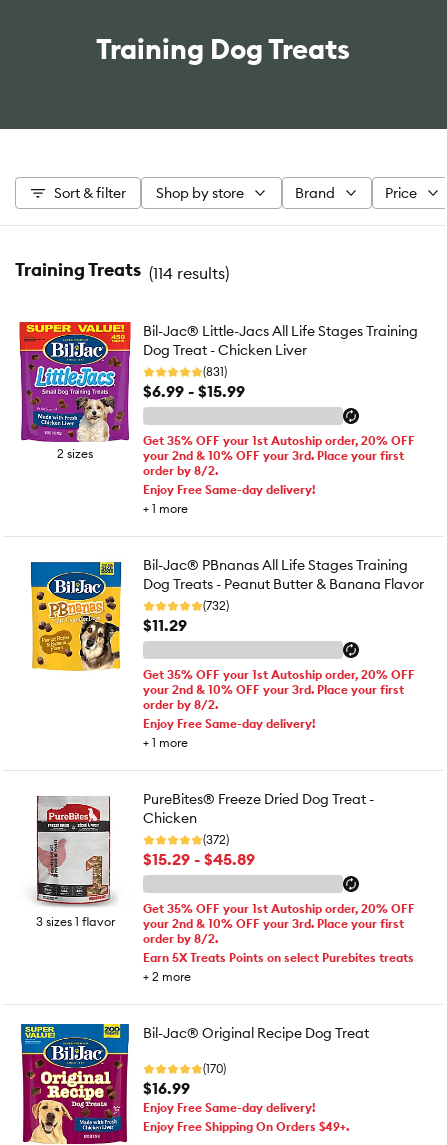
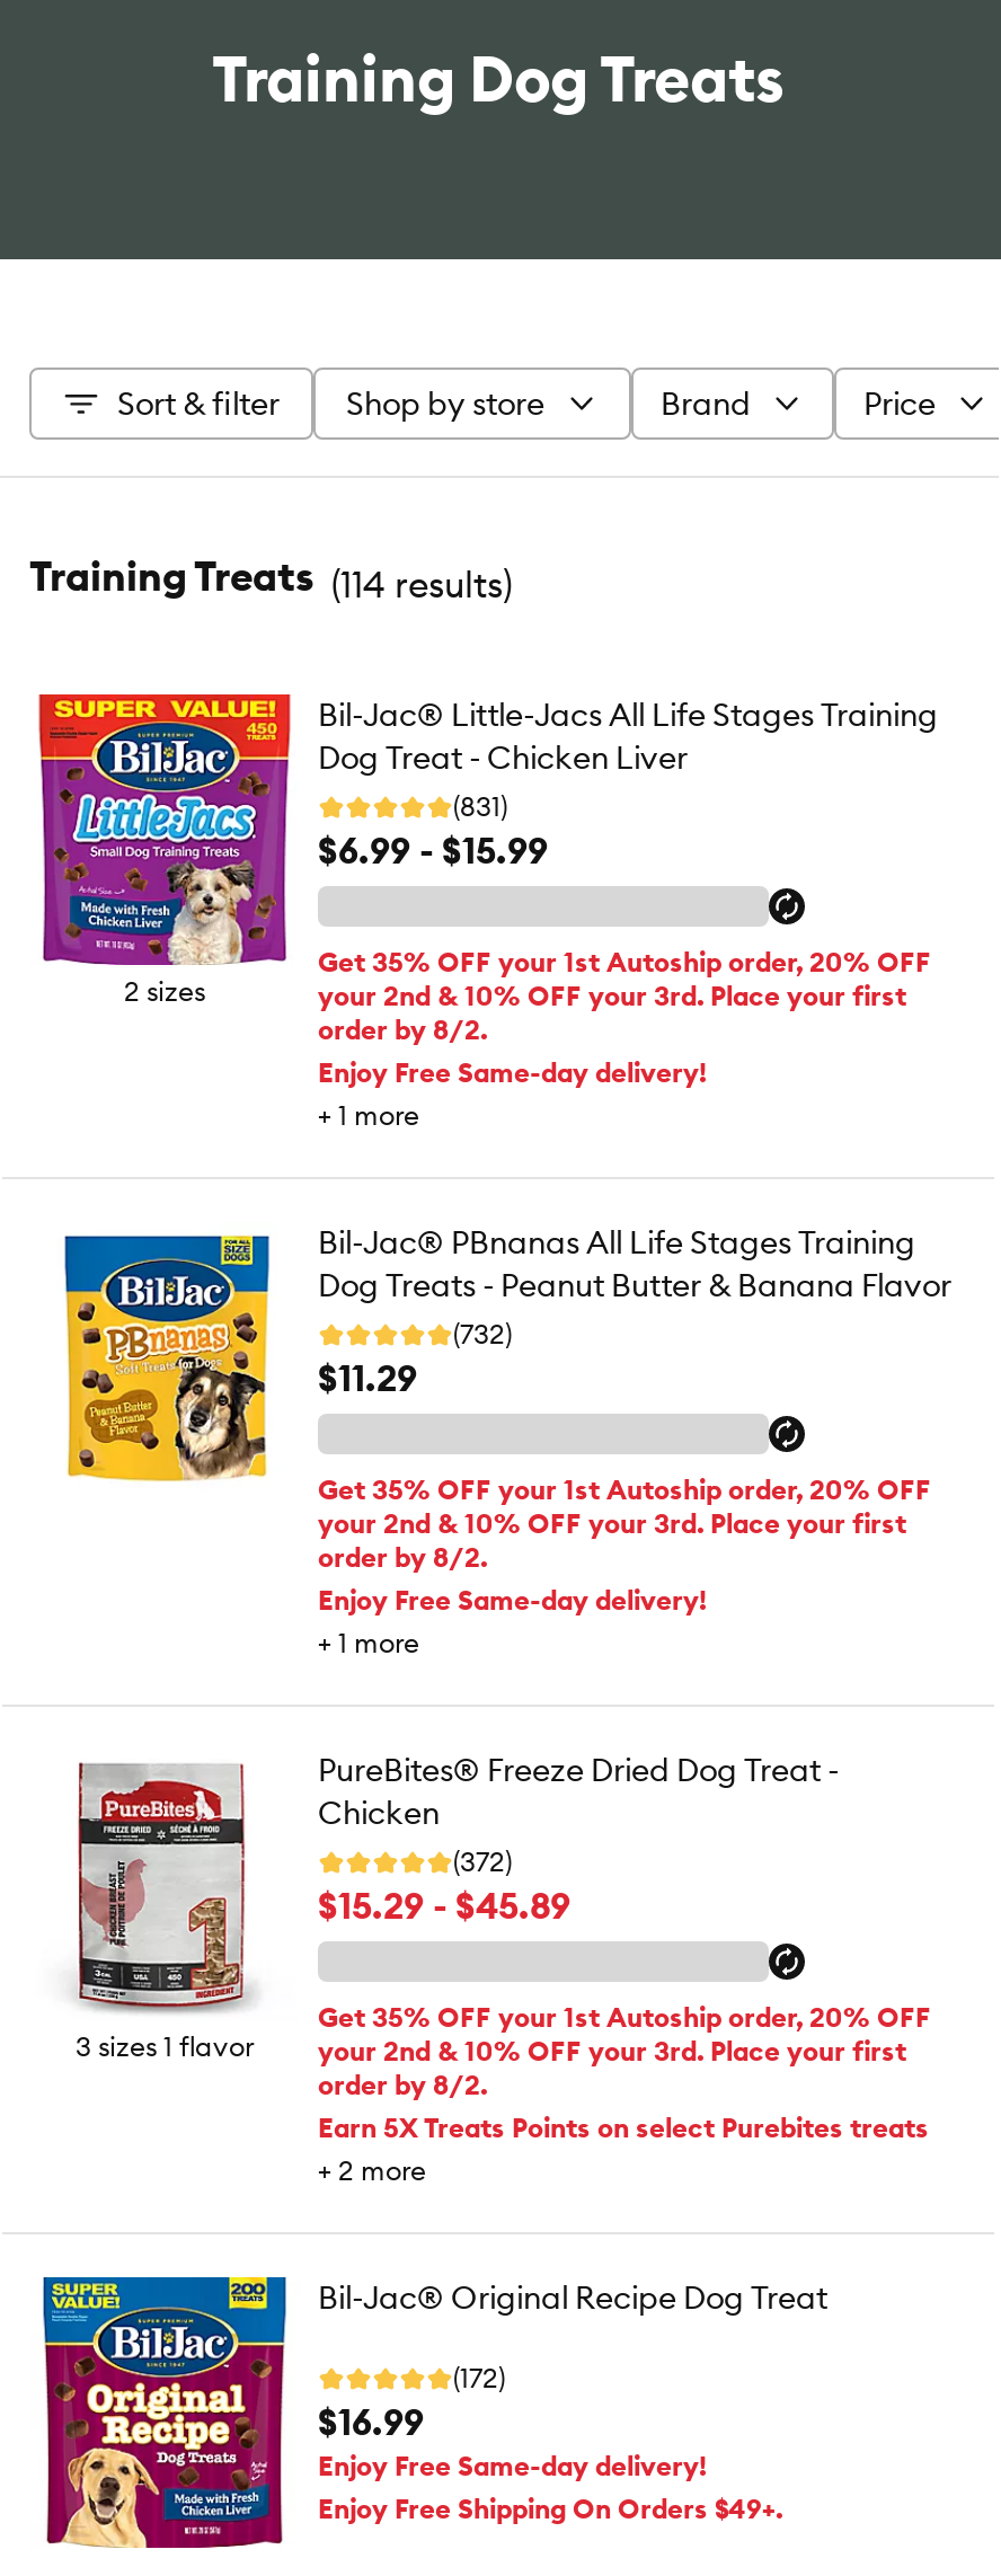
- (170)
+ (172)
